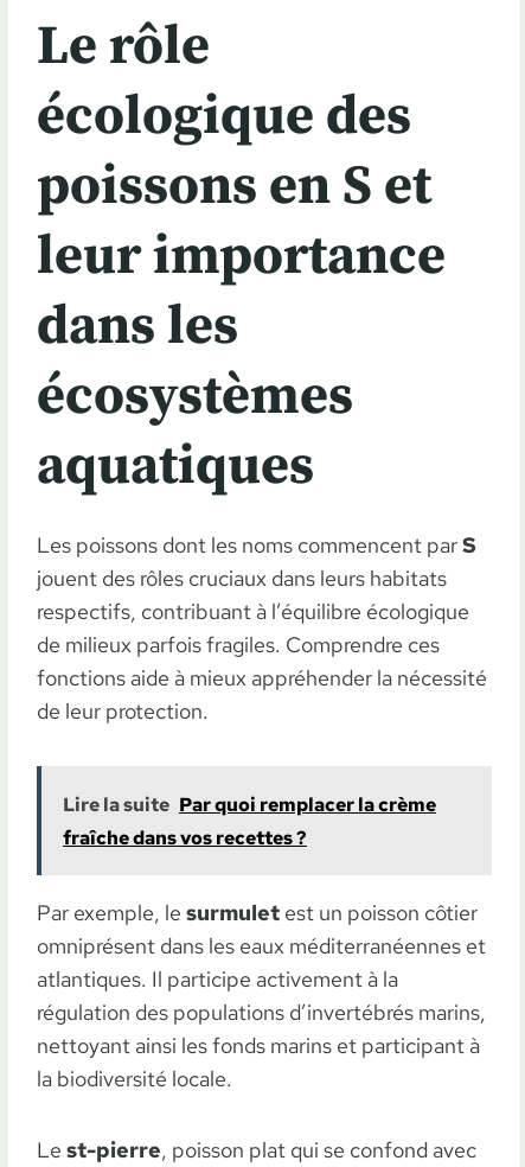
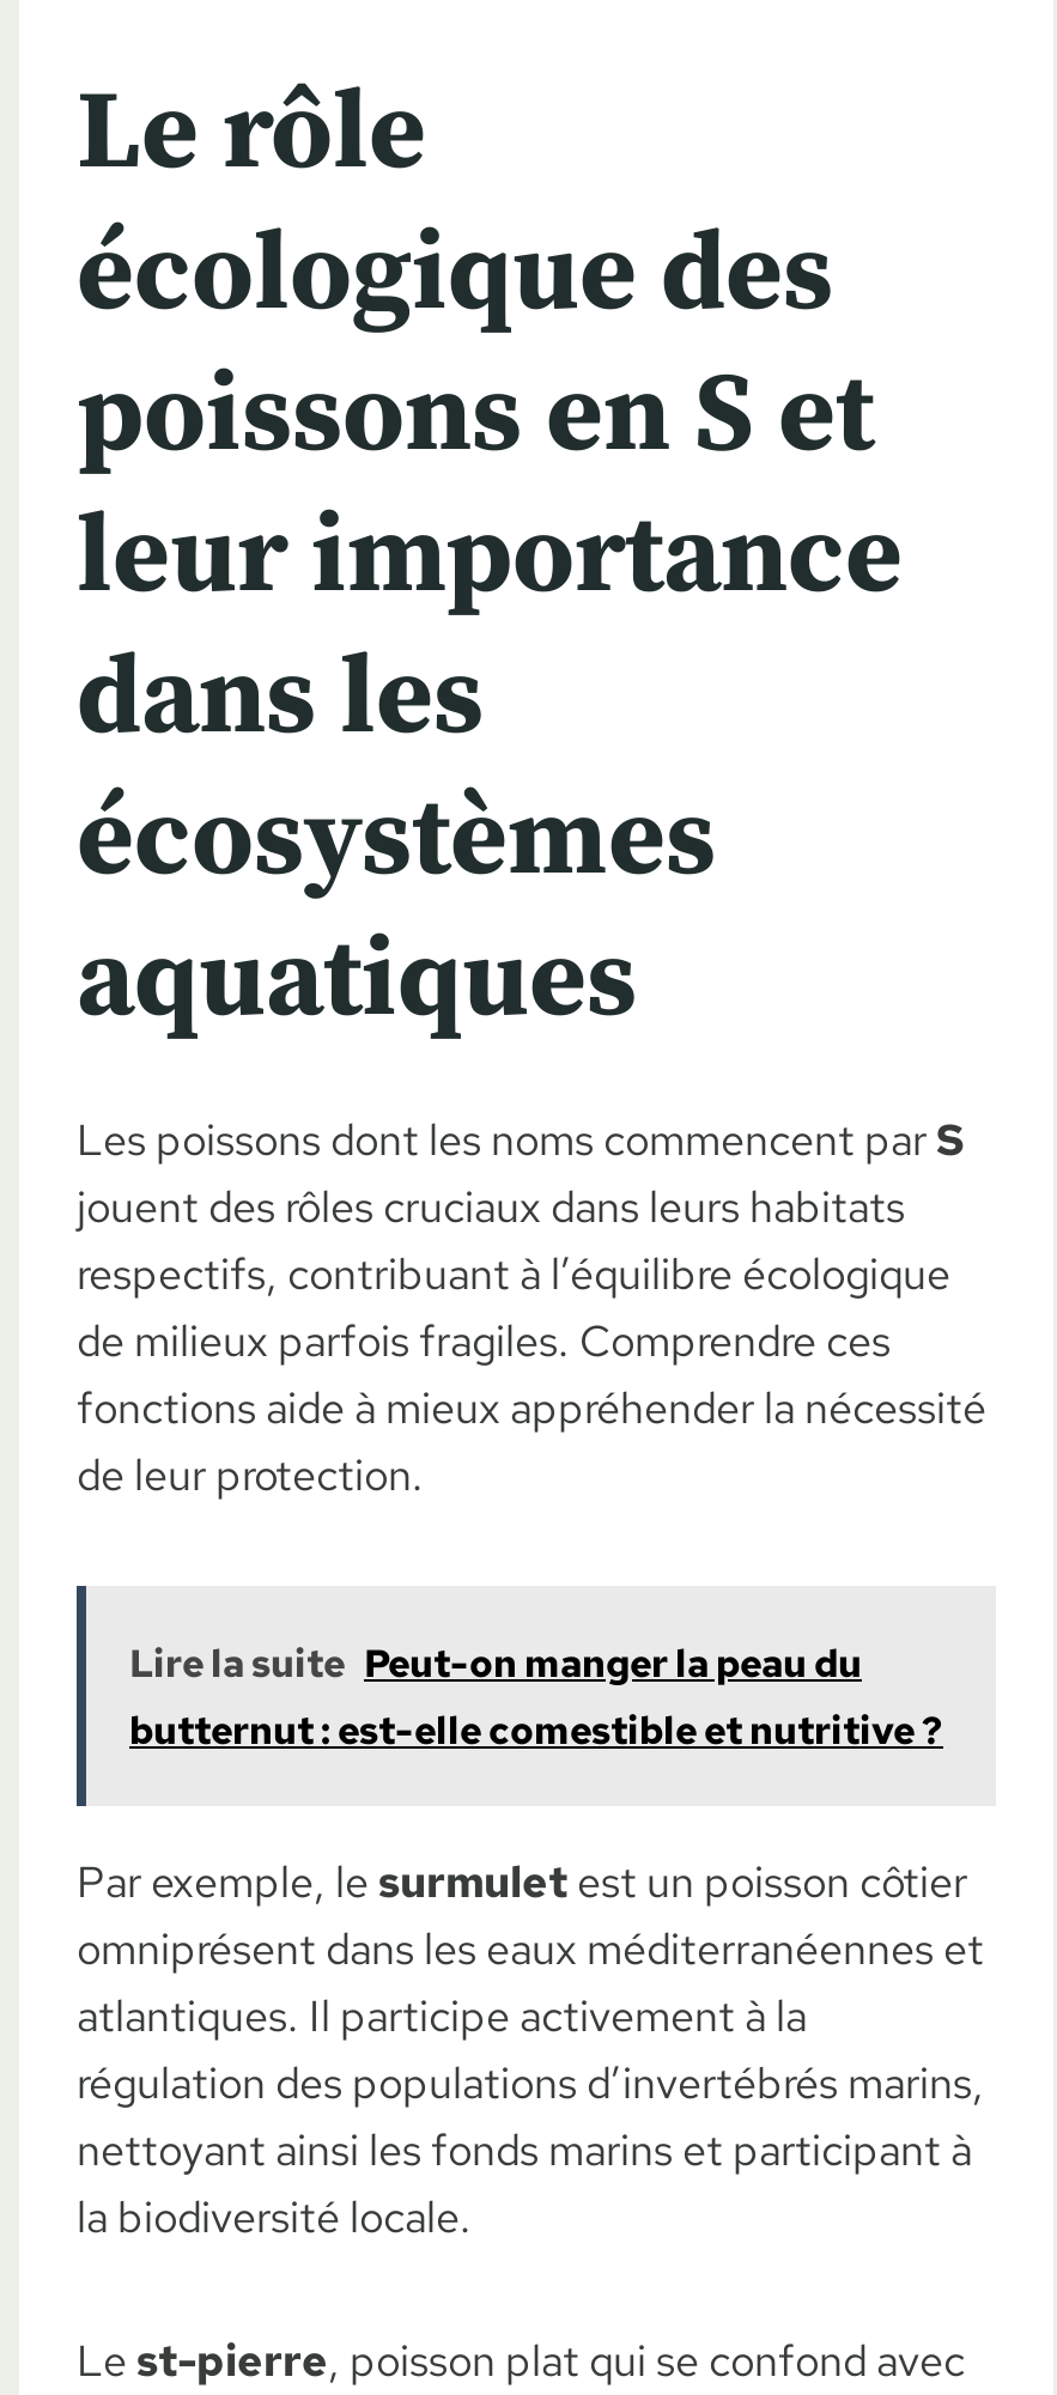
- Lire la suite Par quoi remplacer la crème
- fraîche dans vos recettes ?
+ Lire la suite Peut-on manger la peau du
+ butternut : est-elle comestible et nutritive ?
